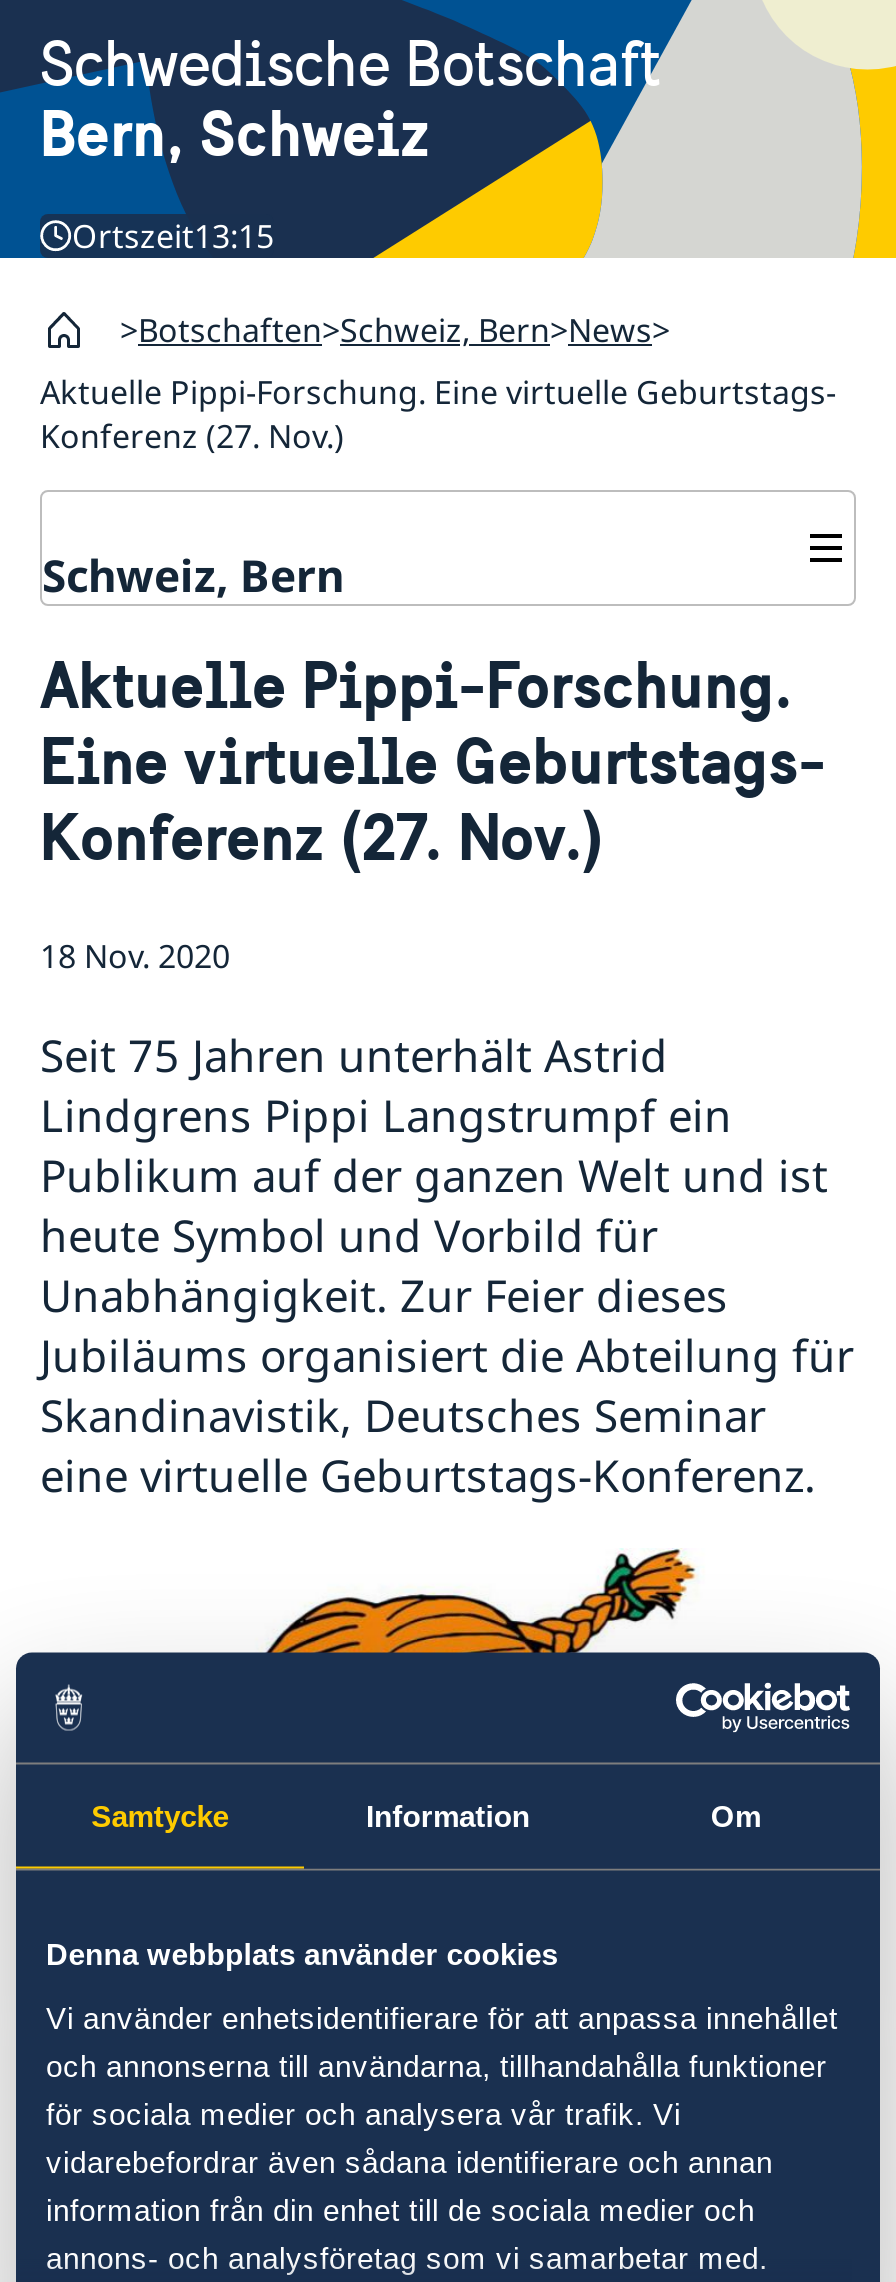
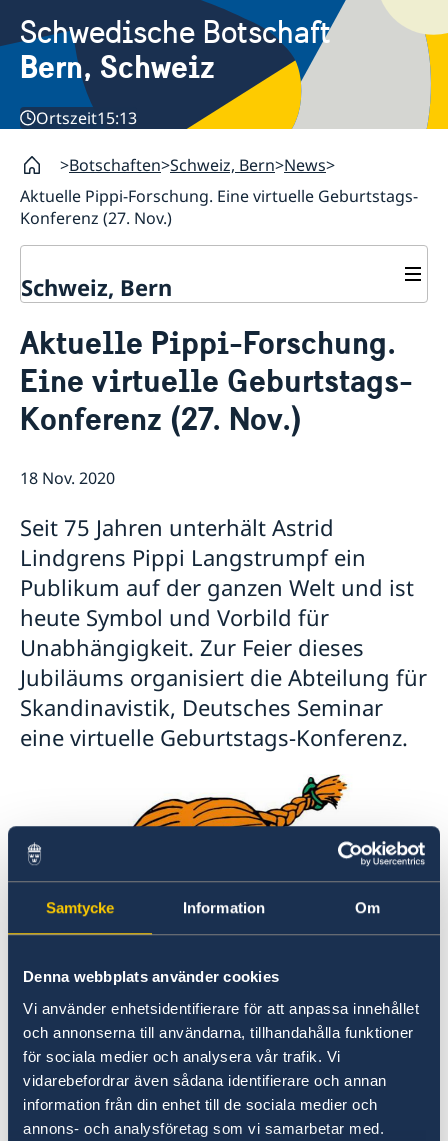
- Ortszeit13:15
+ Ortszeit15:13
